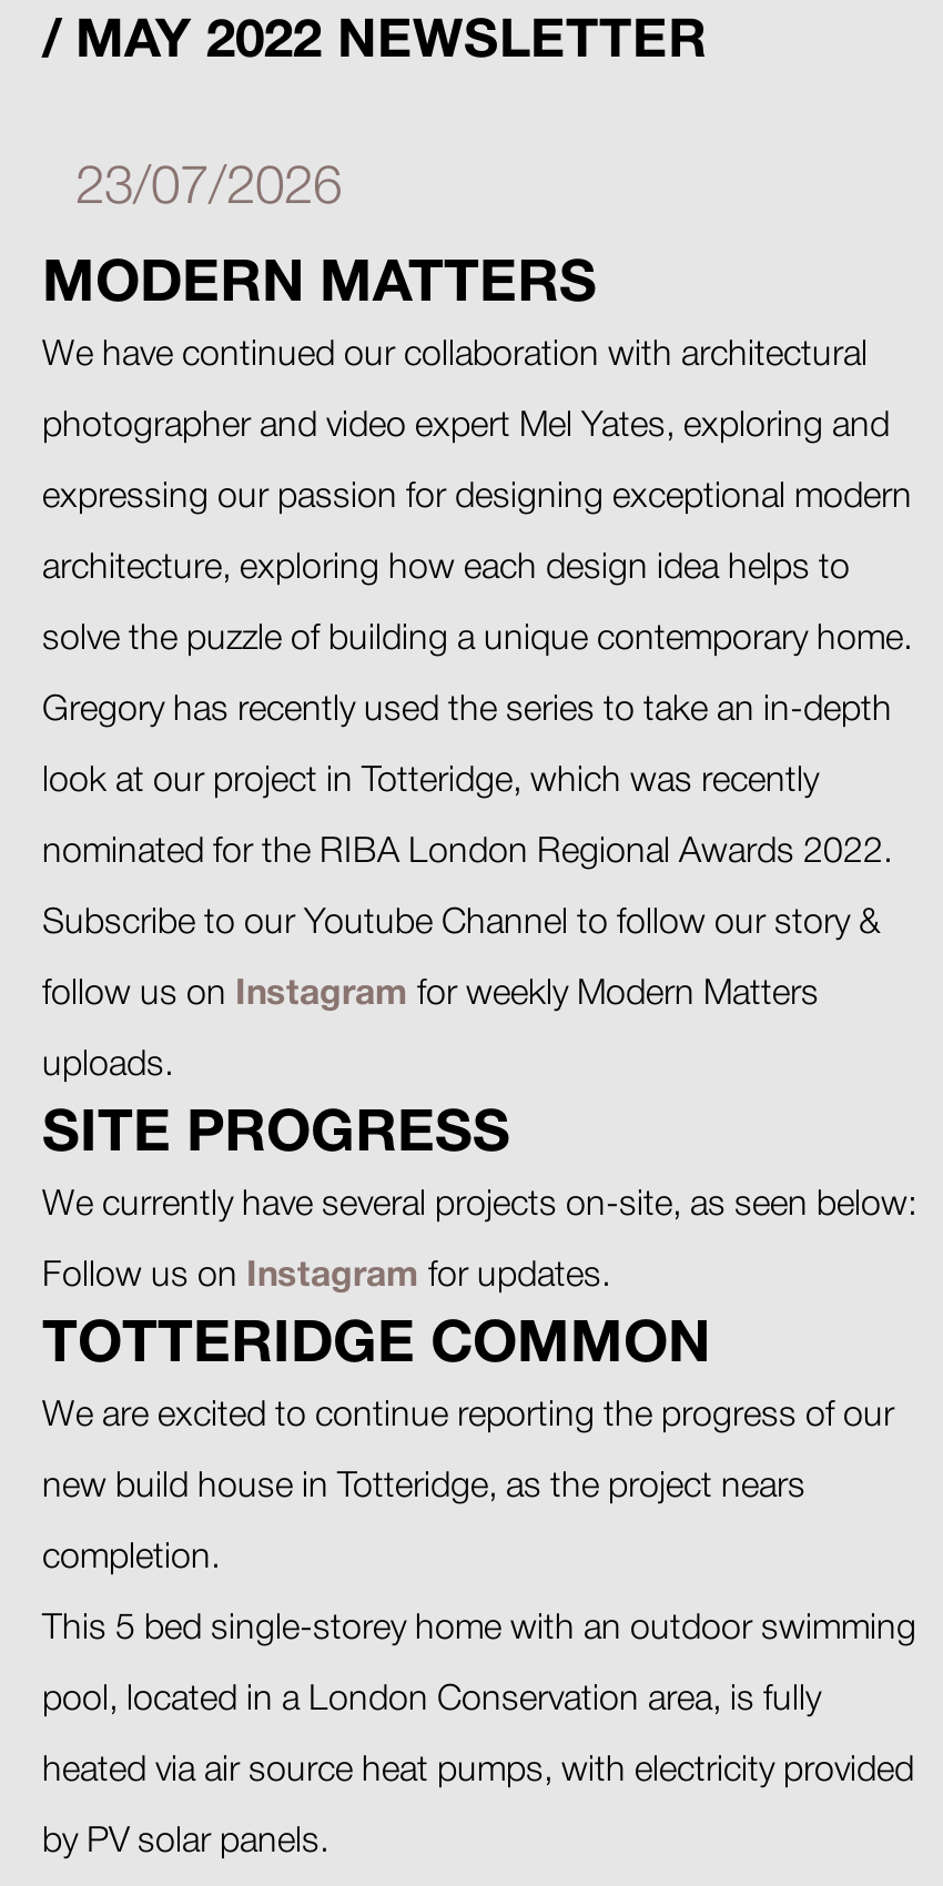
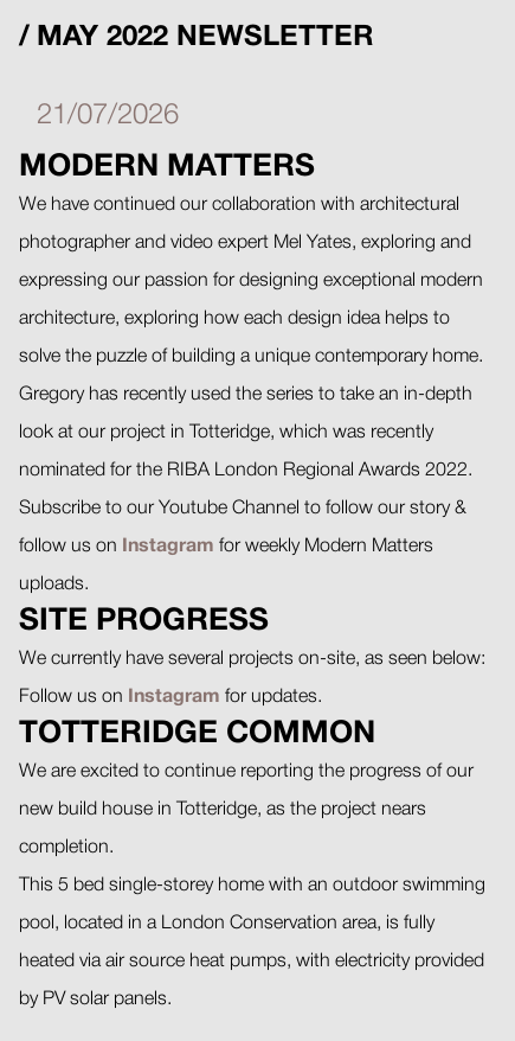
- 23/07/2026
+ 21/07/2026
